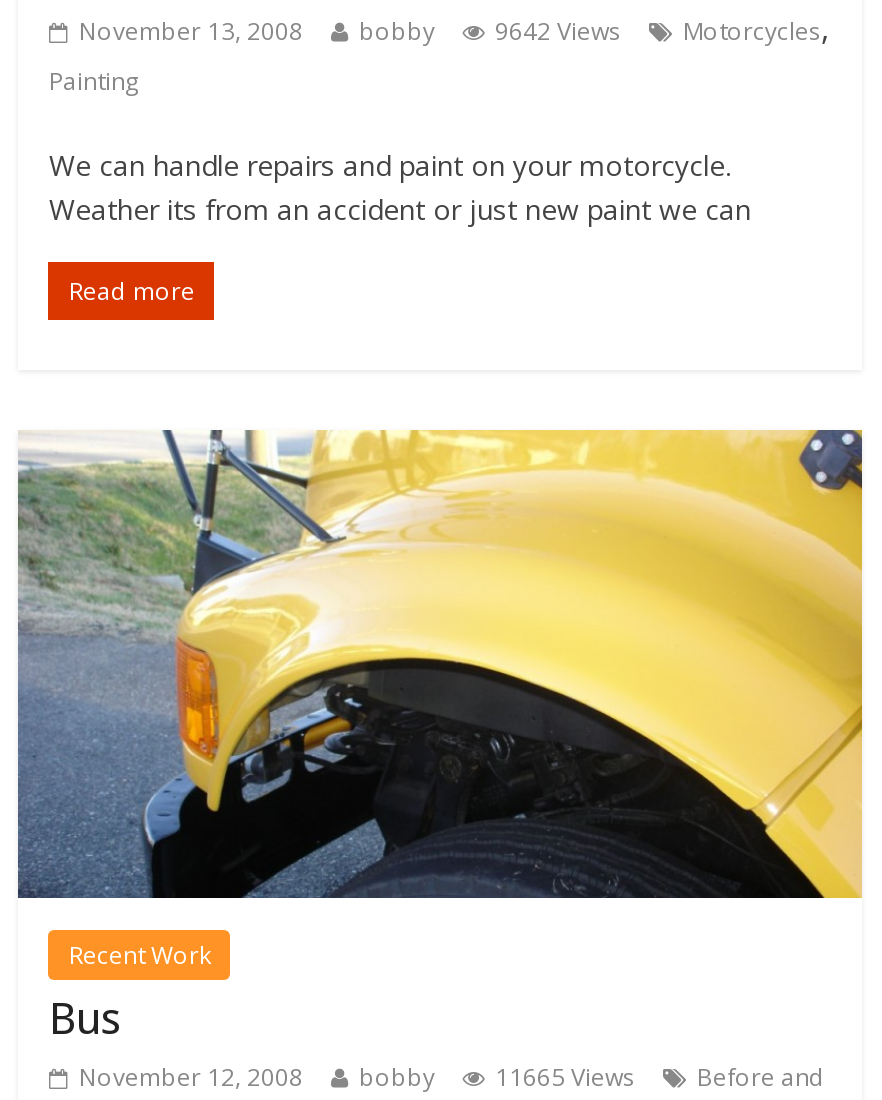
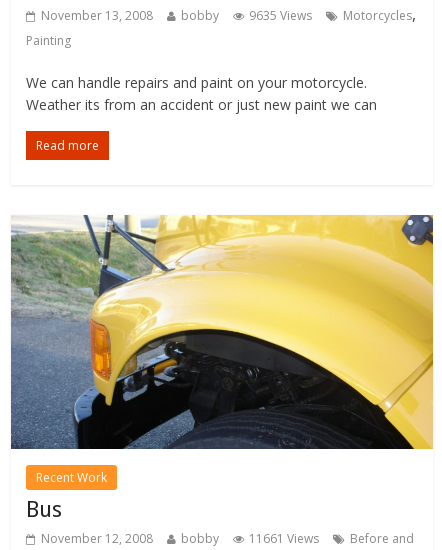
- November 13, 2008 bobby 9642 Views Motorcycles,
+ November 13, 2008 bobby 9635 Views Motorcycles,

- November 12, 2008 bobby 11665 Views Before and
+ November 12, 2008 bobby 11661 Views Before and
